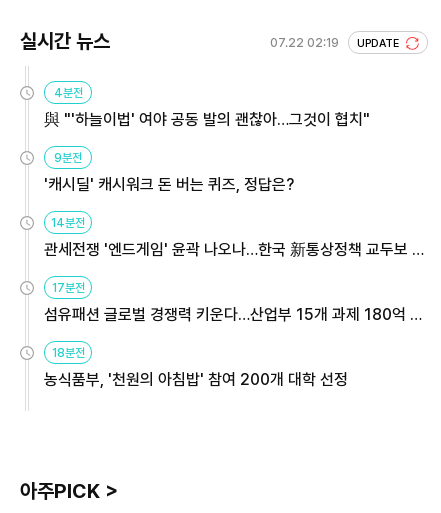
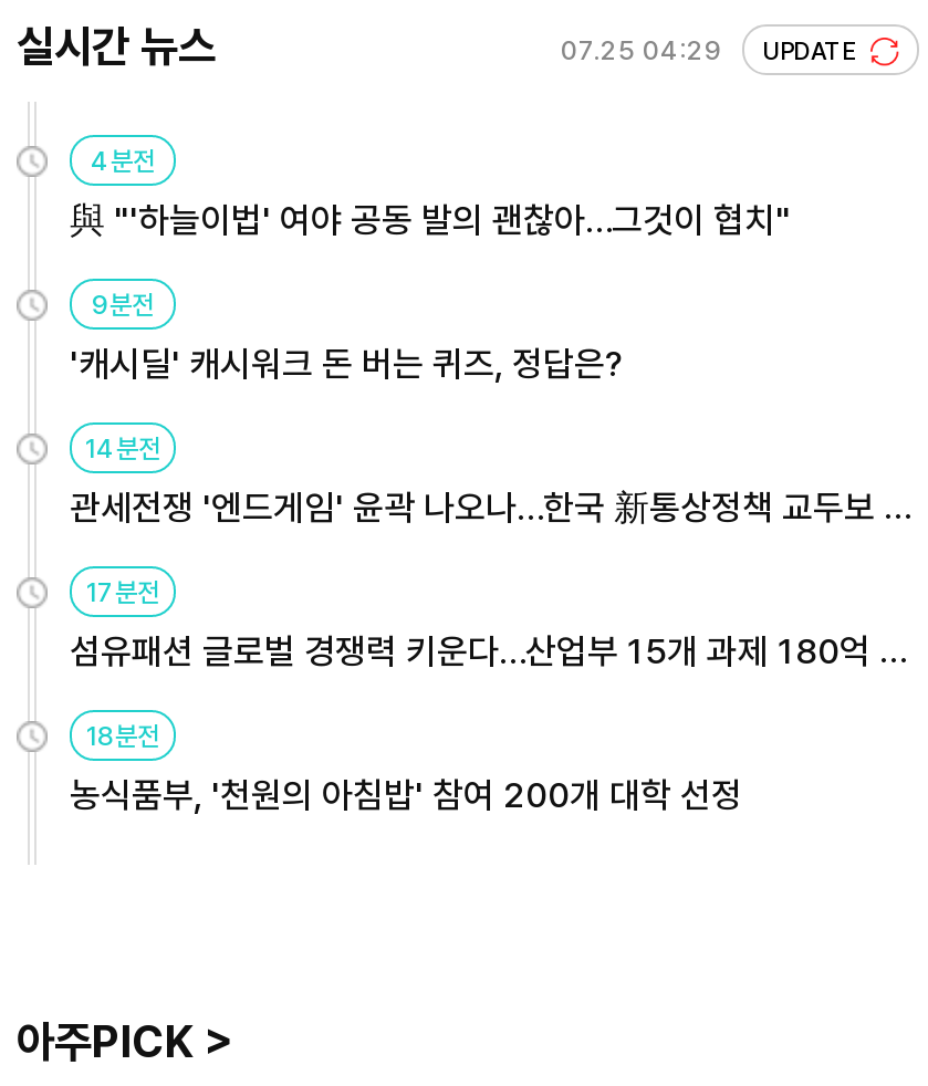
- 07.22 02:19 UPDATE
+ 07.25 04:29 UPDATE
